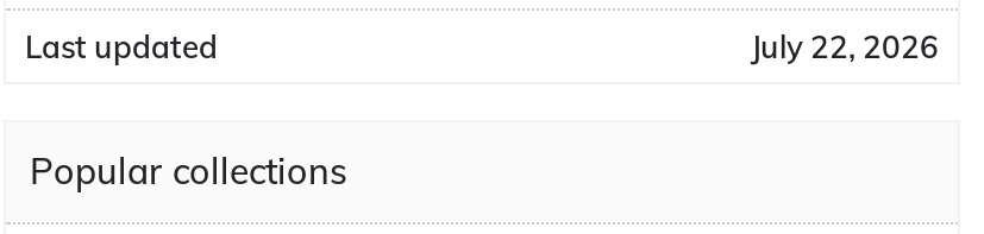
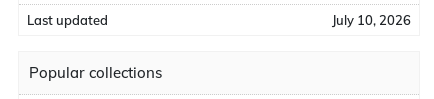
- July 22, 2026
+ July 10, 2026
